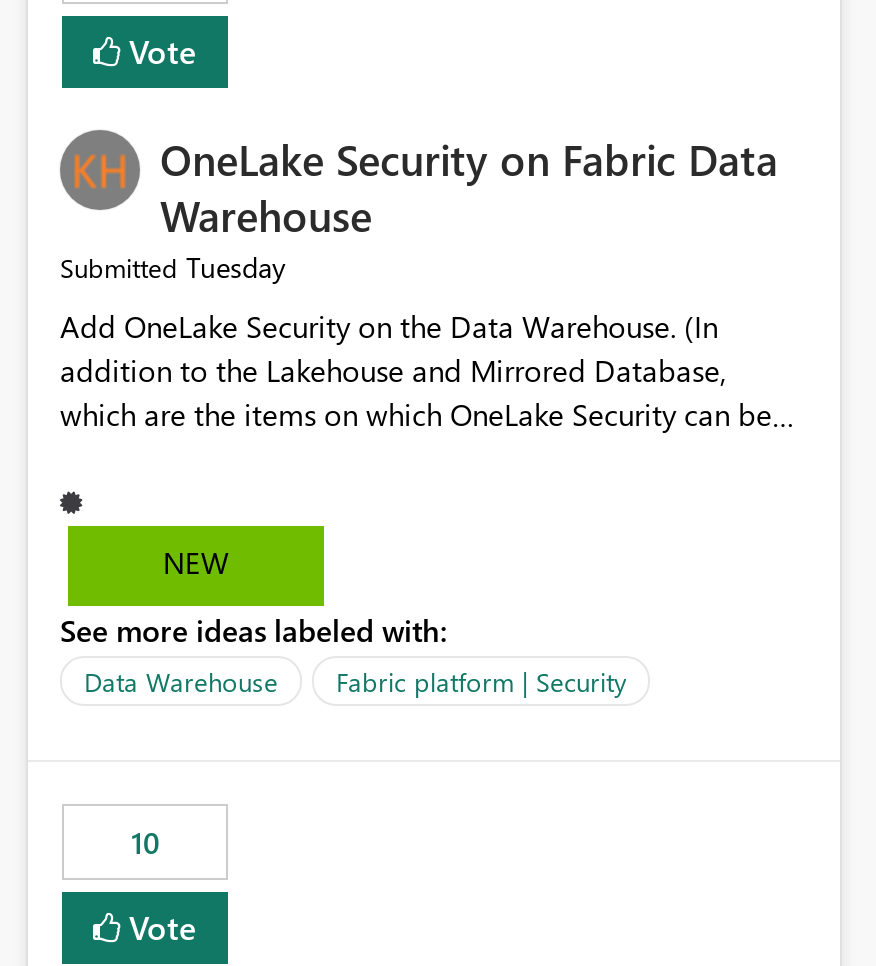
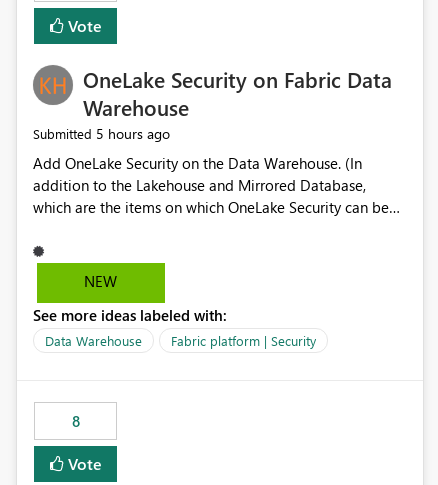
- Submitted Tuesday
+ Submitted 5 hours ago

- 10
+ 8
